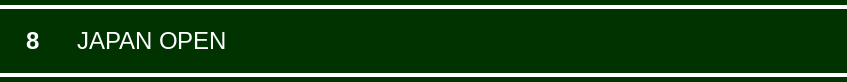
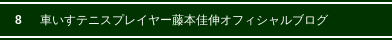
- JAPAN OPEN
+ 車いすテニスプレイヤー藤本佳伸オフィシャルブログ
